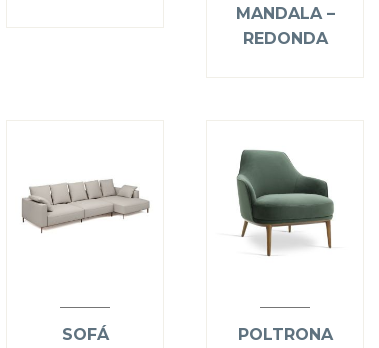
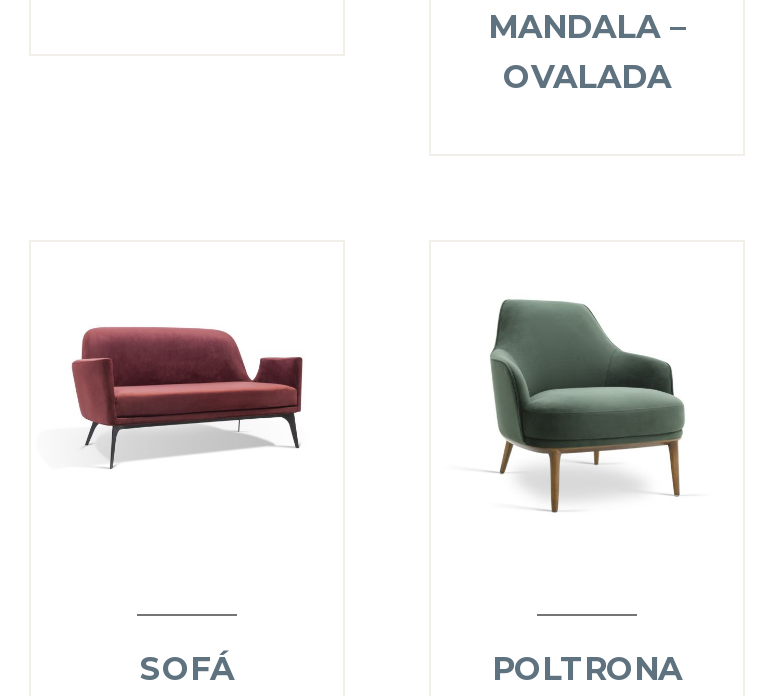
- REDONDA
+ OVALADA

- [image]
+ [image]
